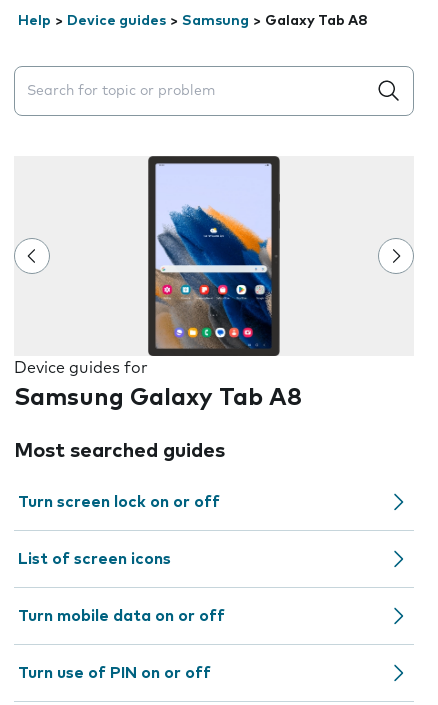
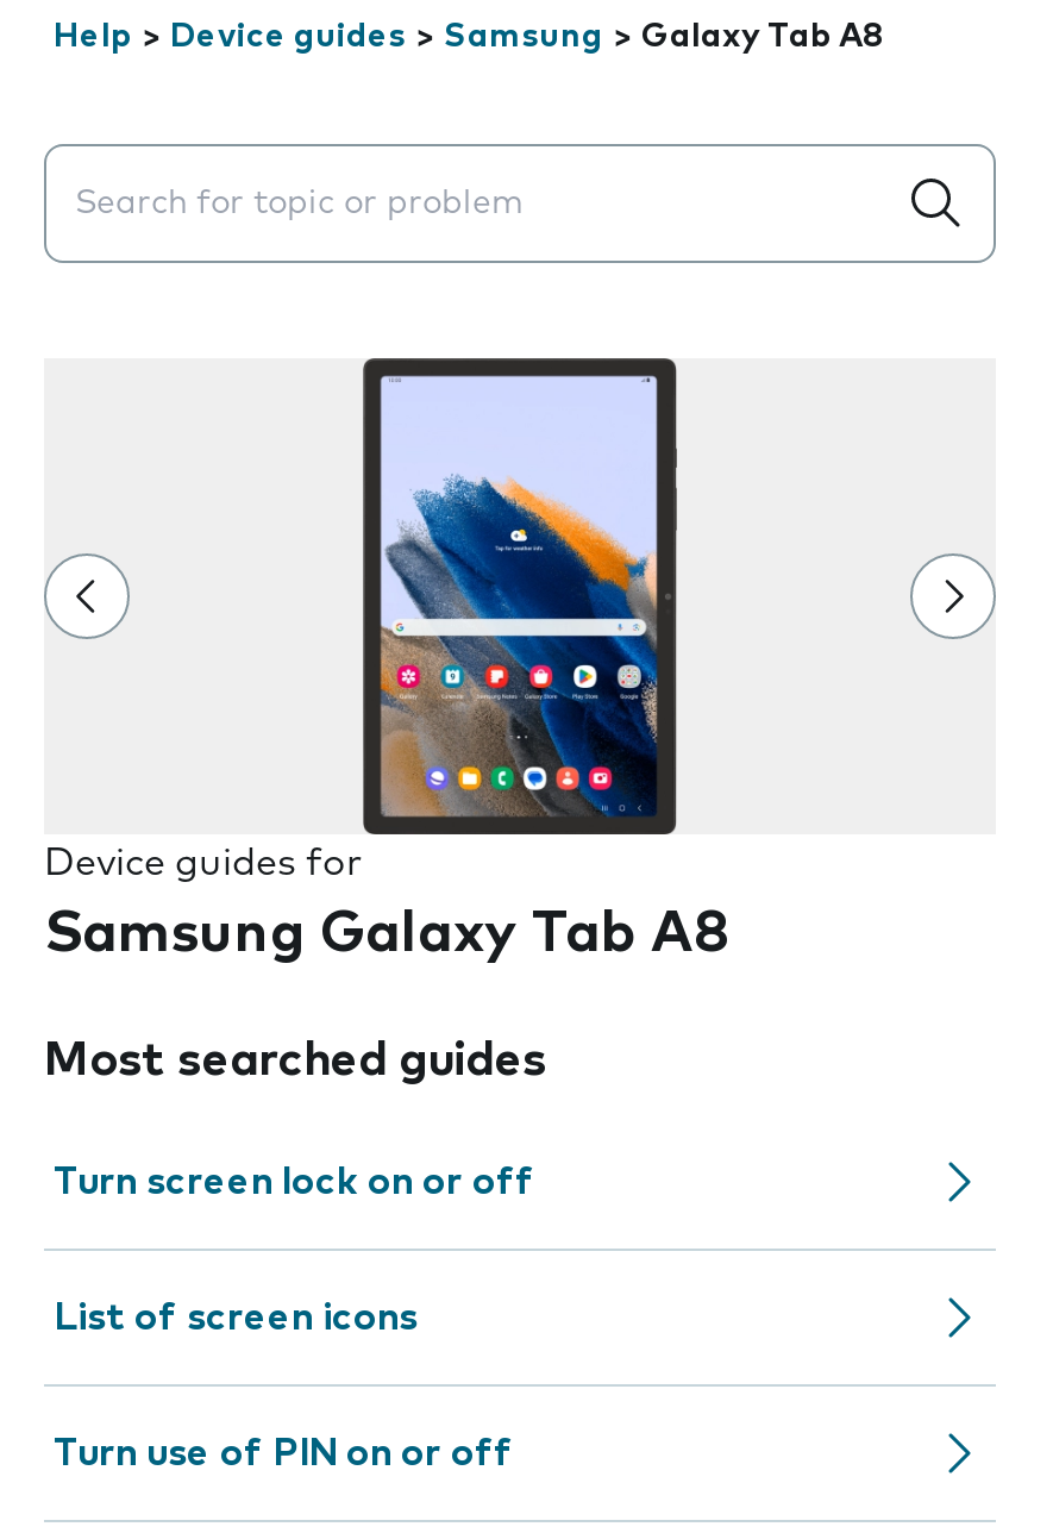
- Turn mobile data on or off
